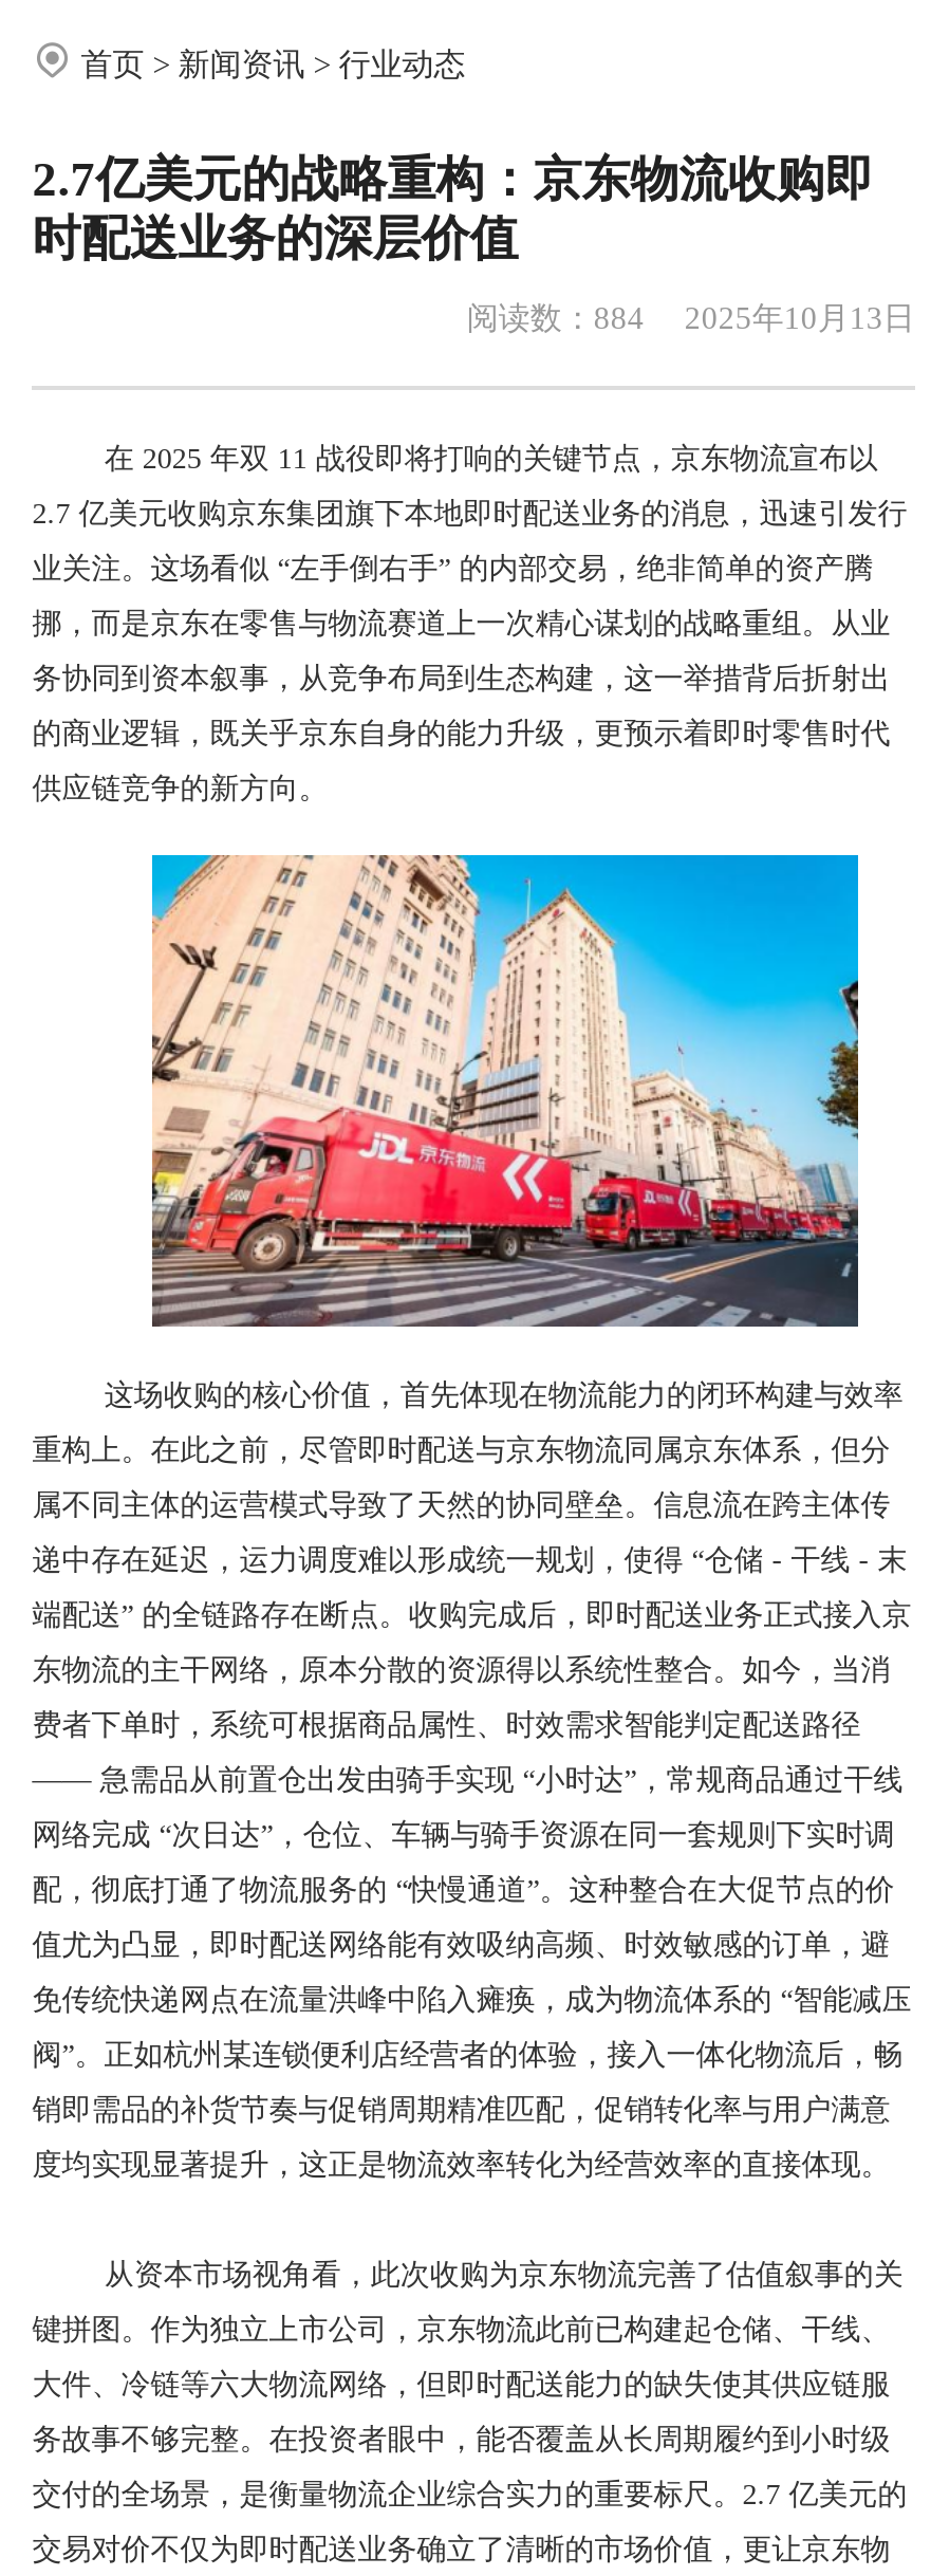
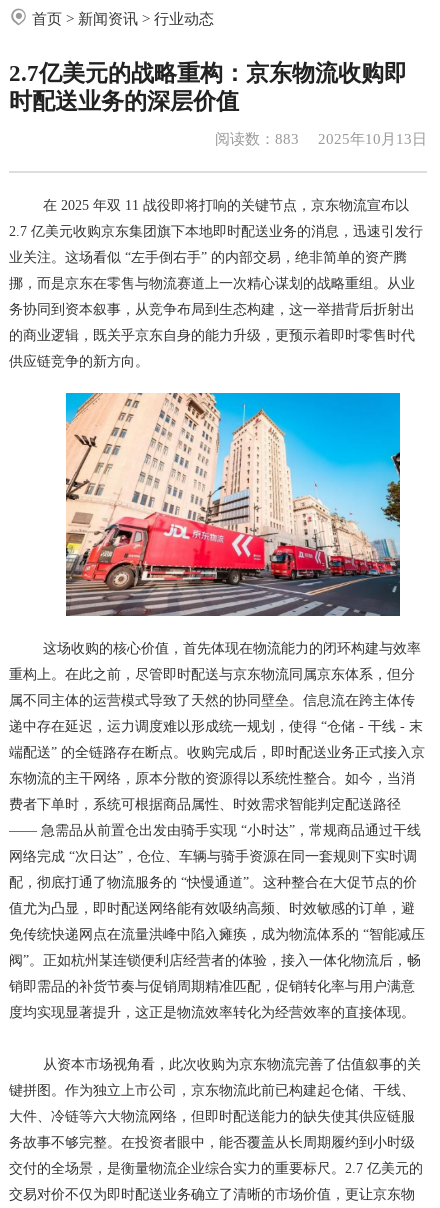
- 阅读数：884 2025年10月13日
+ 阅读数：883 2025年10月13日
